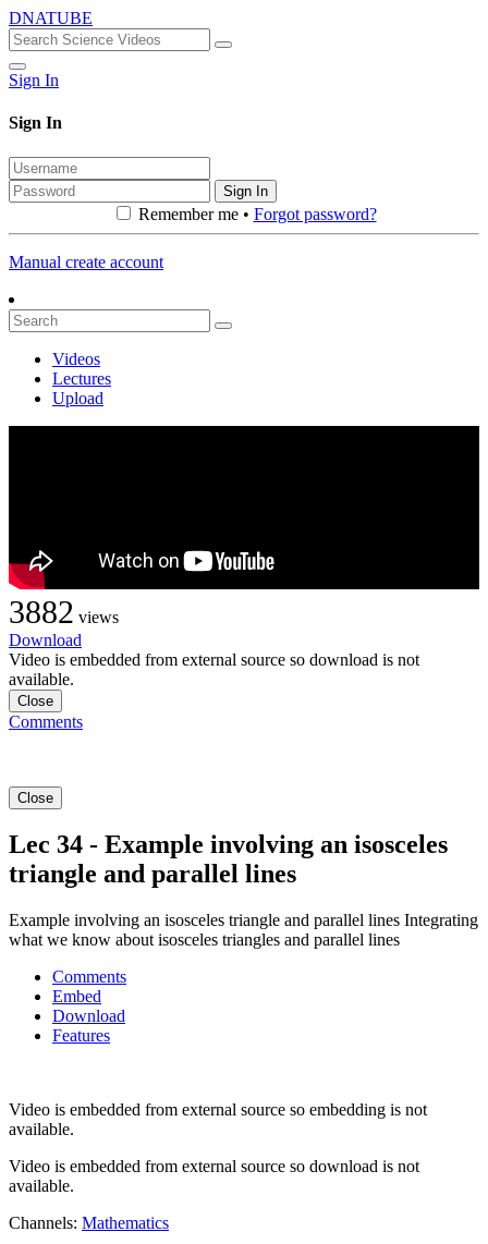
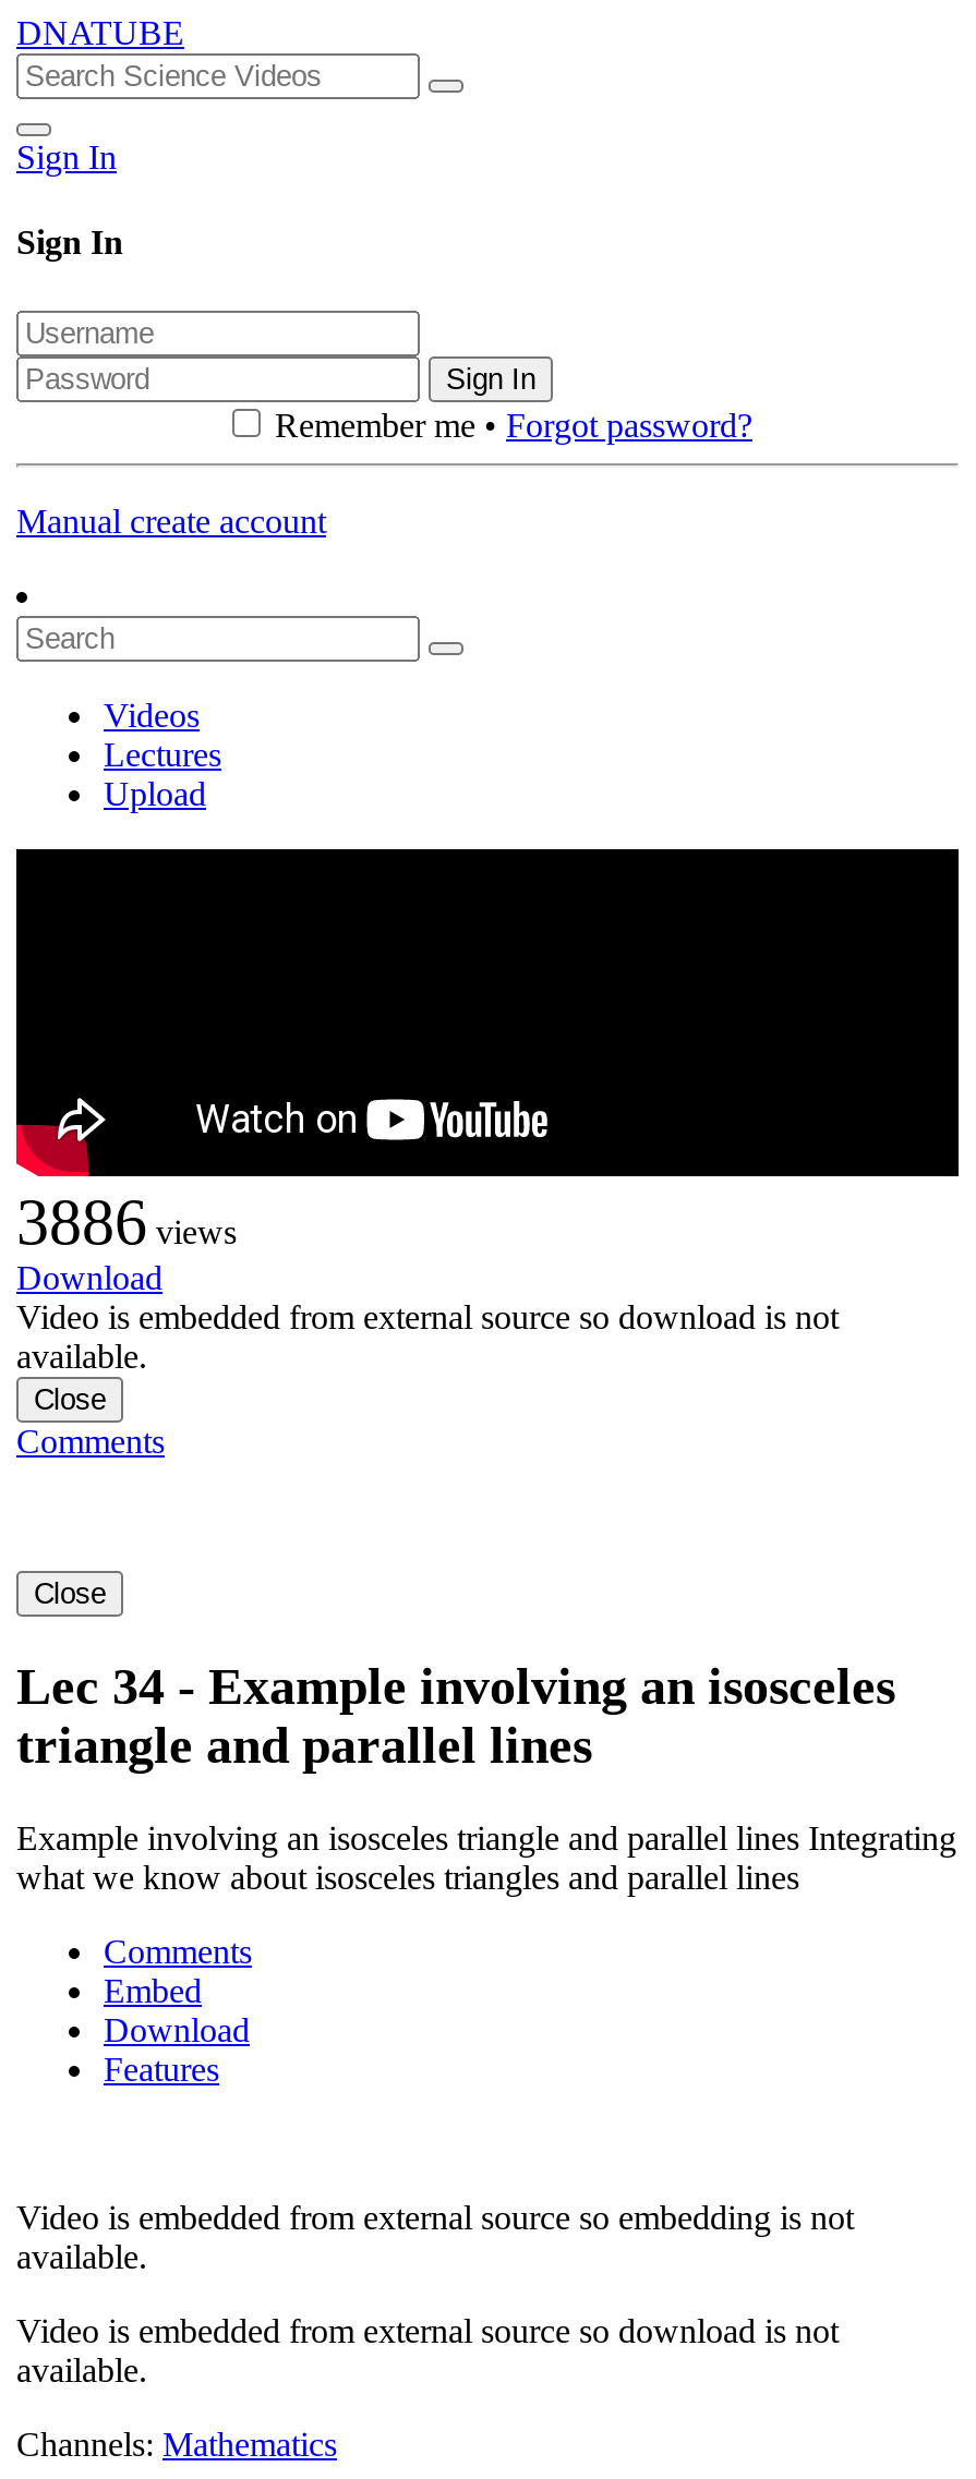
- 3882views
+ 3886views
